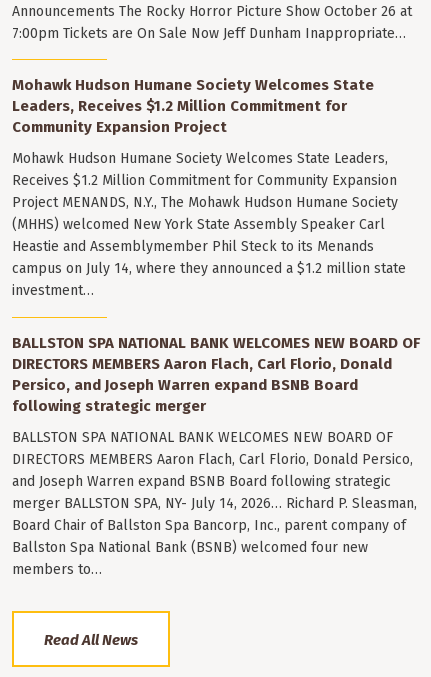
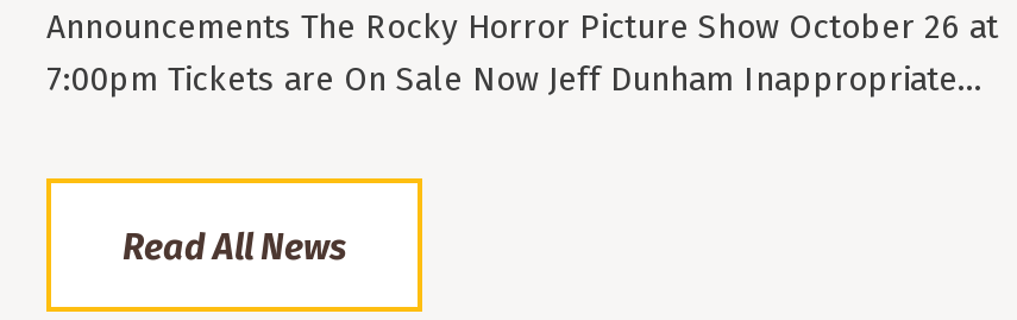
- Mohawk Hudson Humane Society Welcomes State
- Leaders, Receives $1.2 Million Commitment for
- Community Expansion Project
- Mohawk Hudson Humane Society Welcomes State Leaders,
- Receives $1.2 Million Commitment for Community Expansion
- Project MENANDS, N.Y., The Mohawk Hudson Humane Society
- (MHHS) welcomed New York State Assembly Speaker Carl
- Heastie and Assemblymember Phil Steck to its Menands
- campus on July 14, where they announced a $1.2 million state
- investment…
- BALLSTON SPA NATIONAL BANK WELCOMES NEW BOARD OF
- DIRECTORS MEMBERS Aaron Flach, Carl Florio, Donald
- Persico, and Joseph Warren expand BSNB Board
- following strategic merger
- BALLSTON SPA NATIONAL BANK WELCOMES NEW BOARD OF
- DIRECTORS MEMBERS Aaron Flach, Carl Florio, Donald Persico,
- and Joseph Warren expand BSNB Board following strategic
- merger BALLSTON SPA, NY- July 14, 2026… Richard P. Sleasman,
- Board Chair of Ballston Spa Bancorp, Inc., parent company of
- Ballston Spa National Bank (BSNB) welcomed four new
- members to…
